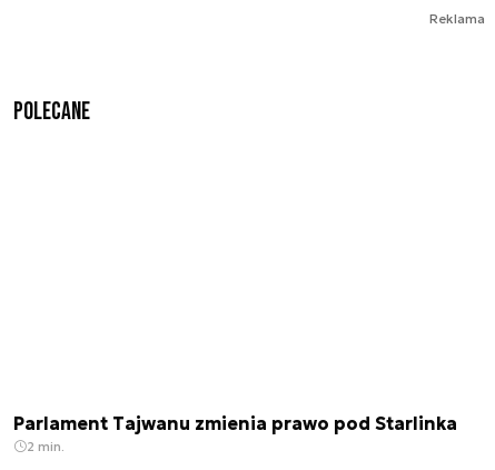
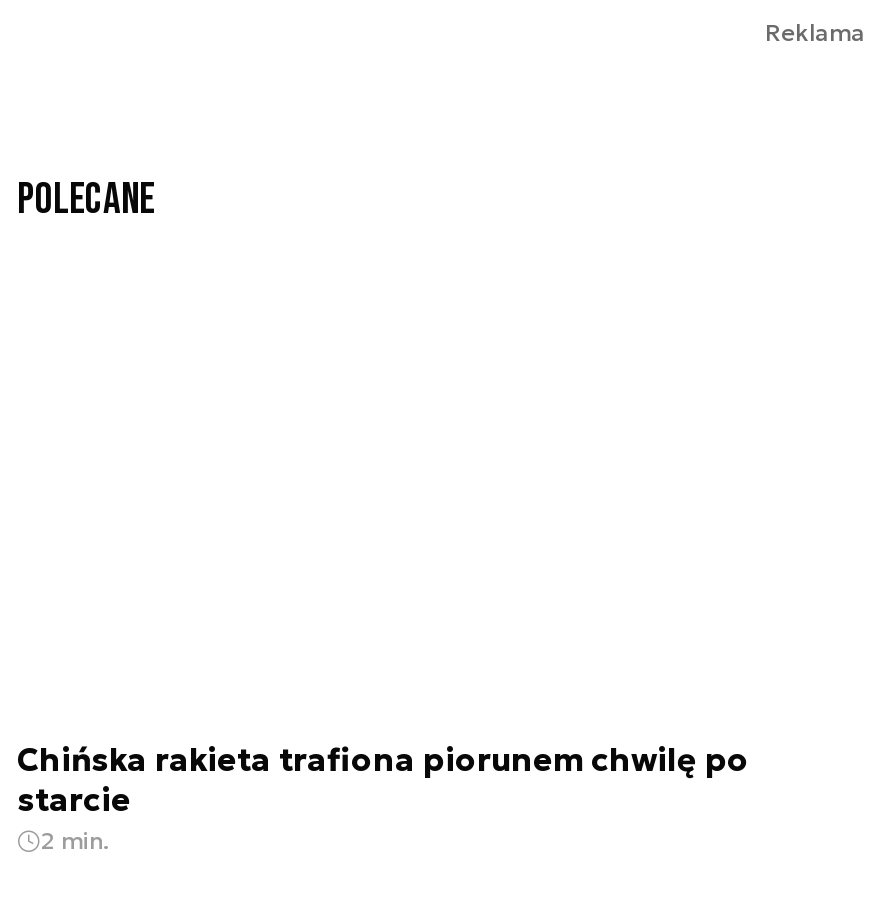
- Parlament Tajwanu zmienia prawo pod Starlinka
+ Chińska rakieta trafiona piorunem chwilę po
+ starcie
